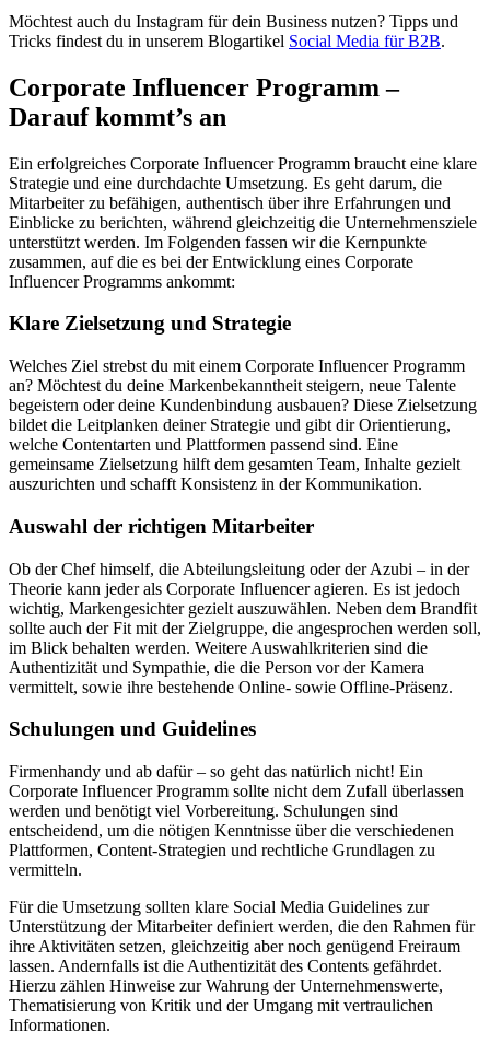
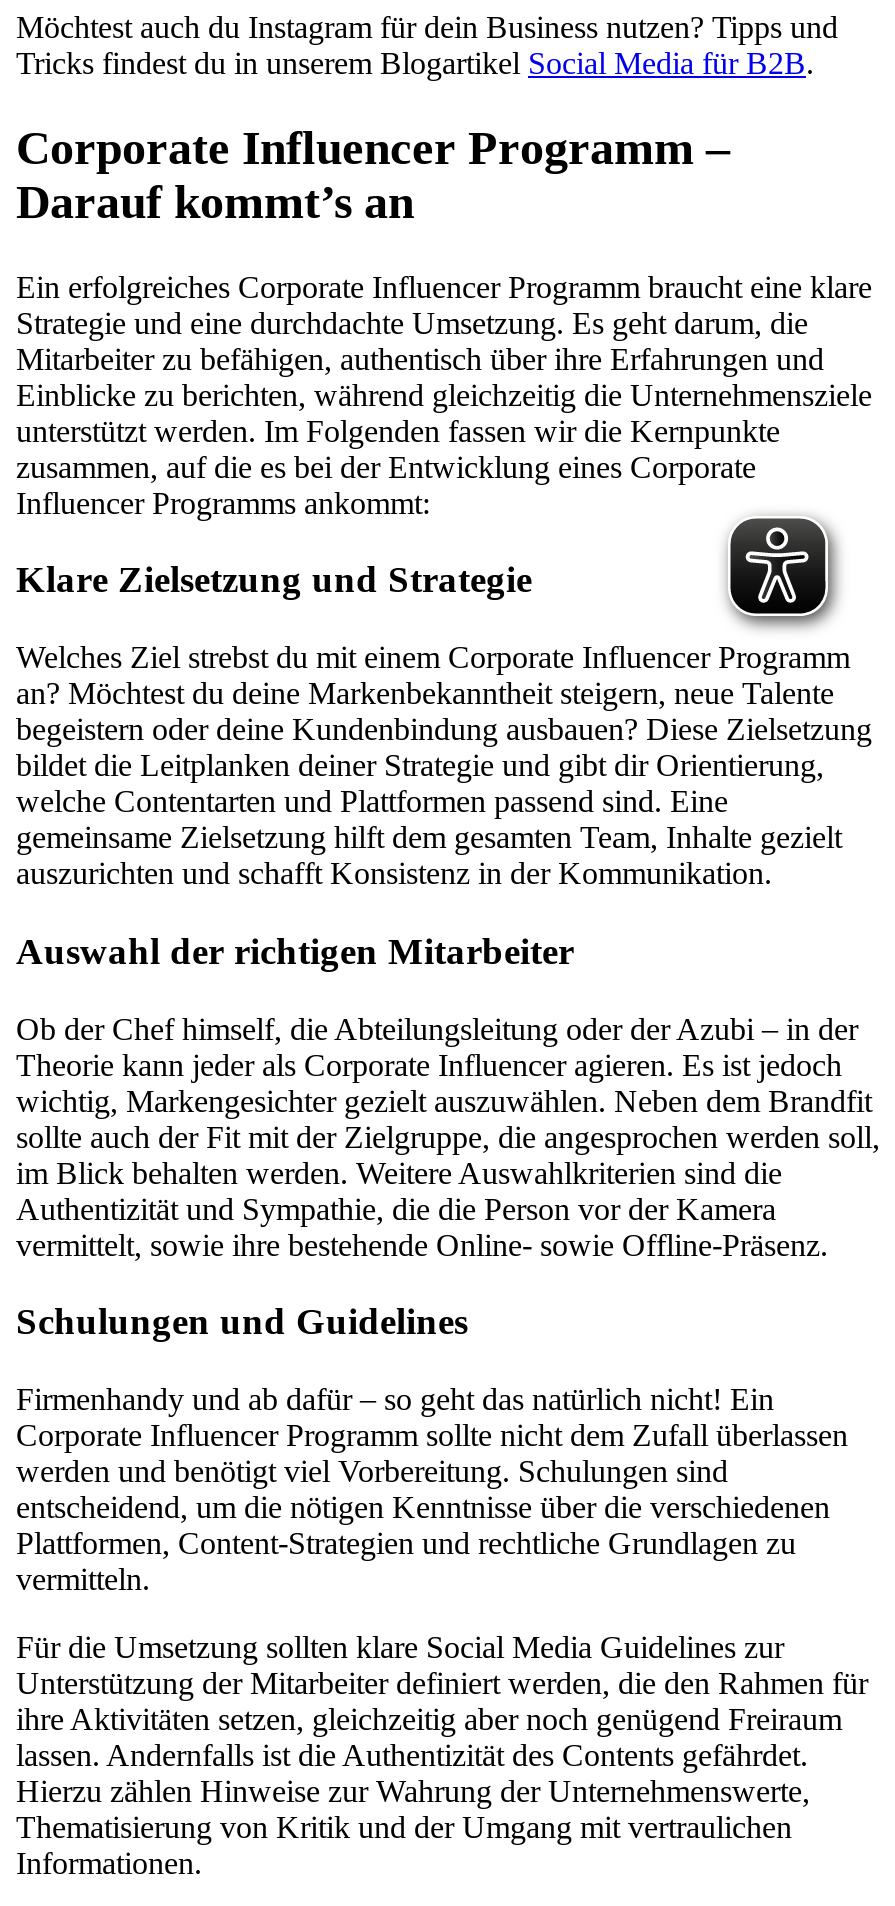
+ [image]
